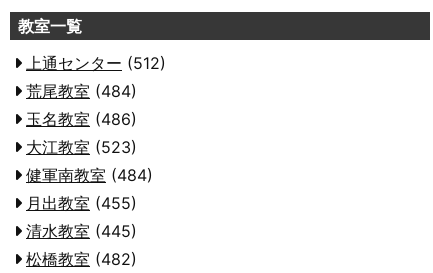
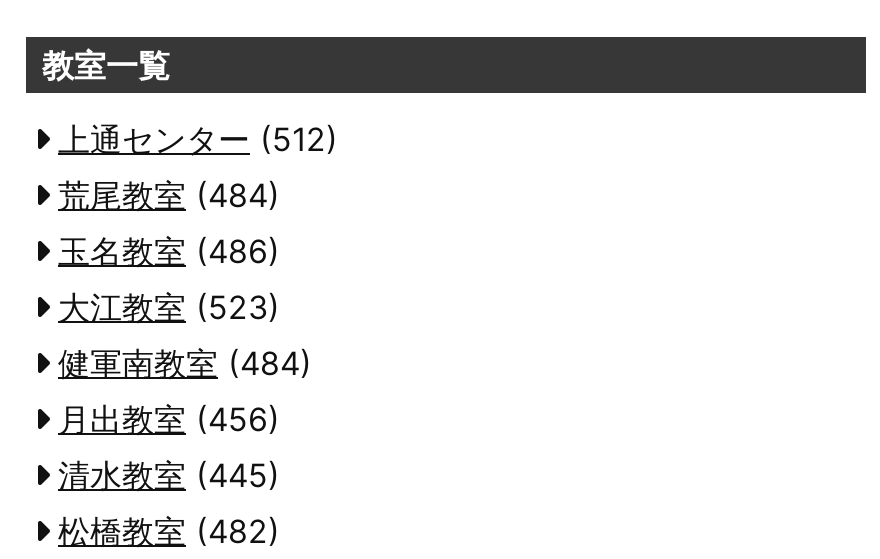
- 月出教室(455)
+ 月出教室(456)
